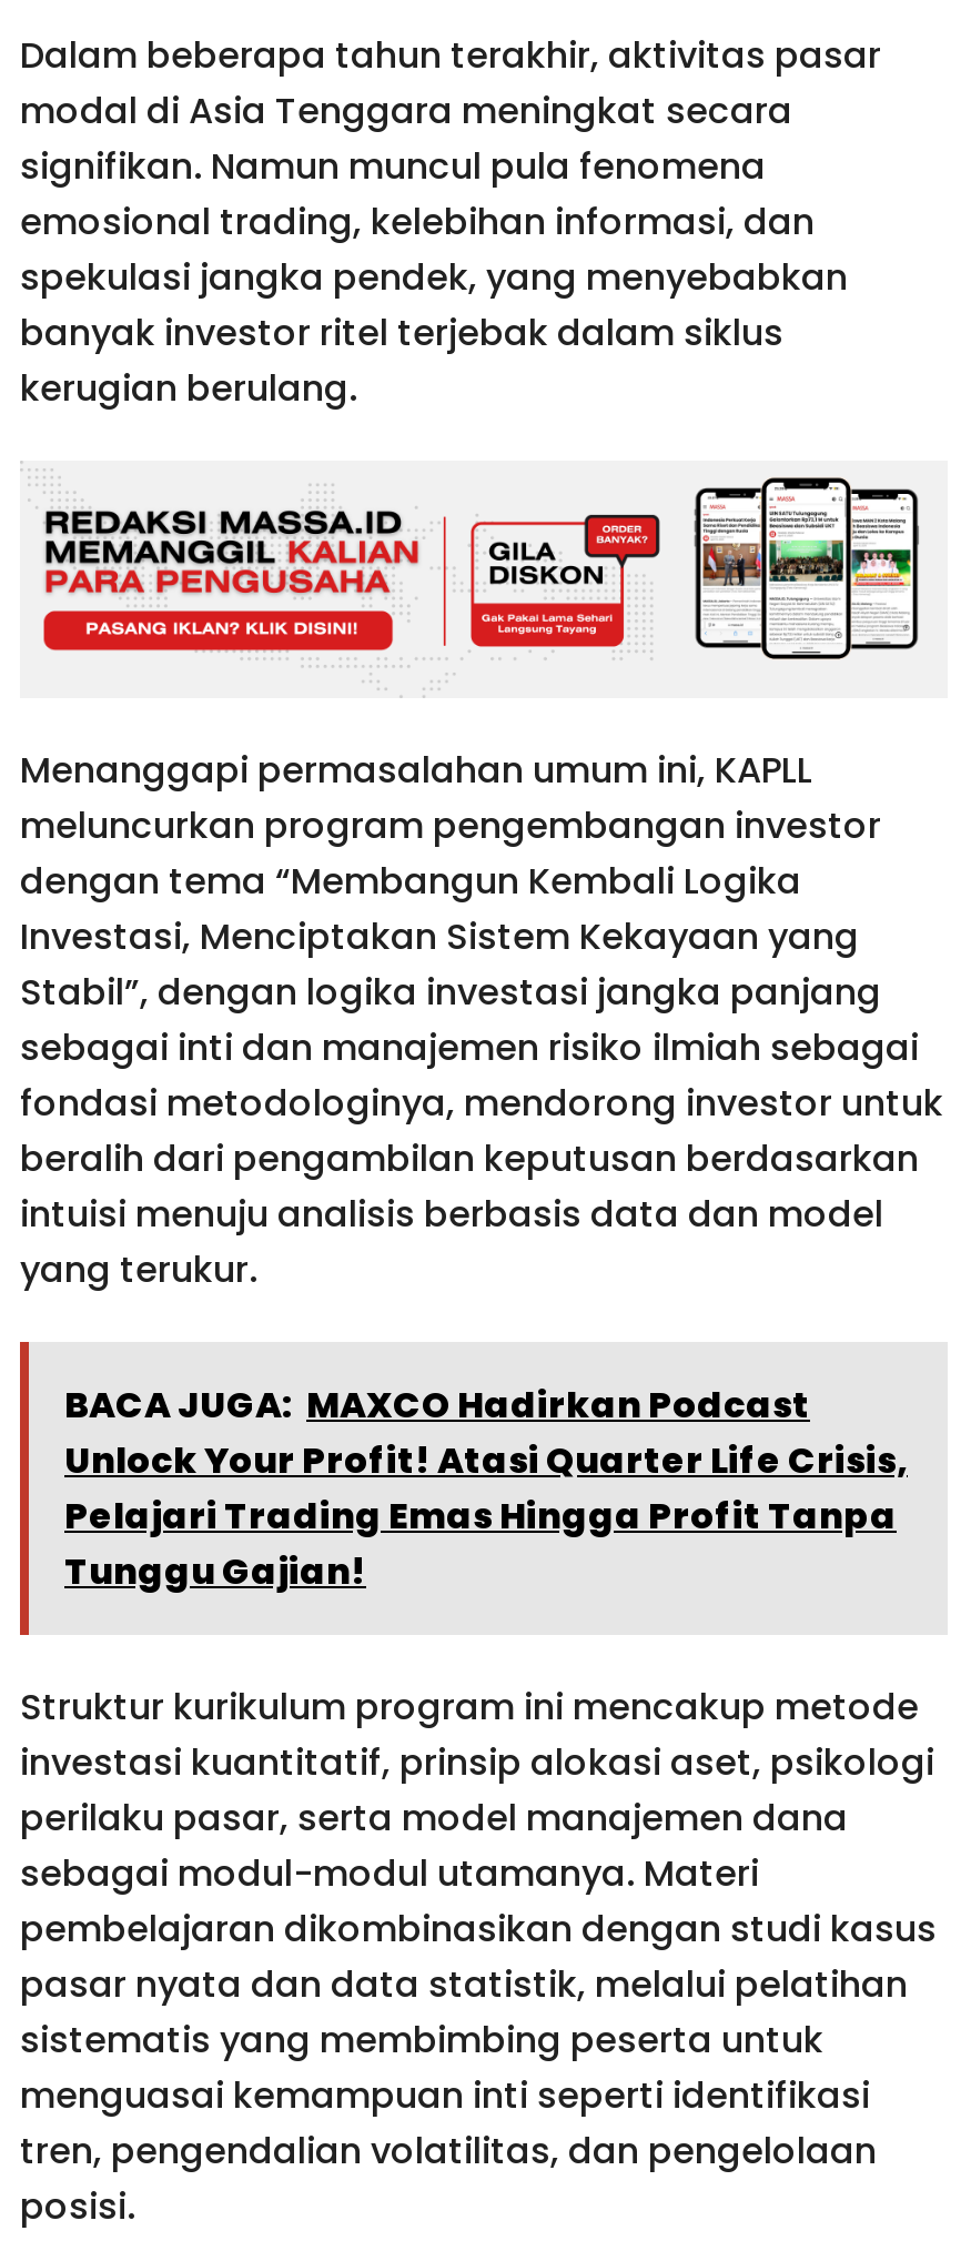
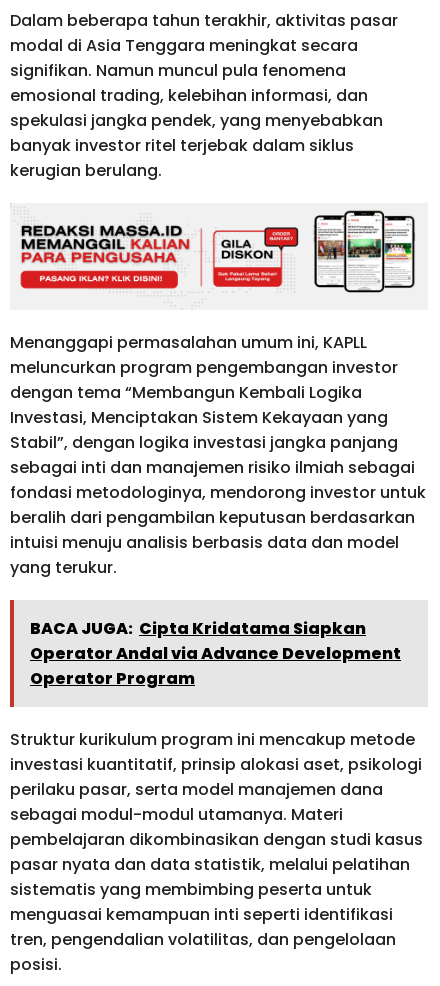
- BACA JUGA: MAXCO Hadirkan Podcast
- Unlock Your Profit! Atasi Quarter Life Crisis,
- Pelajari Trading Emas Hingga Profit Tanpa
- Tunggu Gajian!
+ BACA JUGA: Cipta Kridatama Siapkan
+ Operator Andal via Advance Development
+ Operator Program
